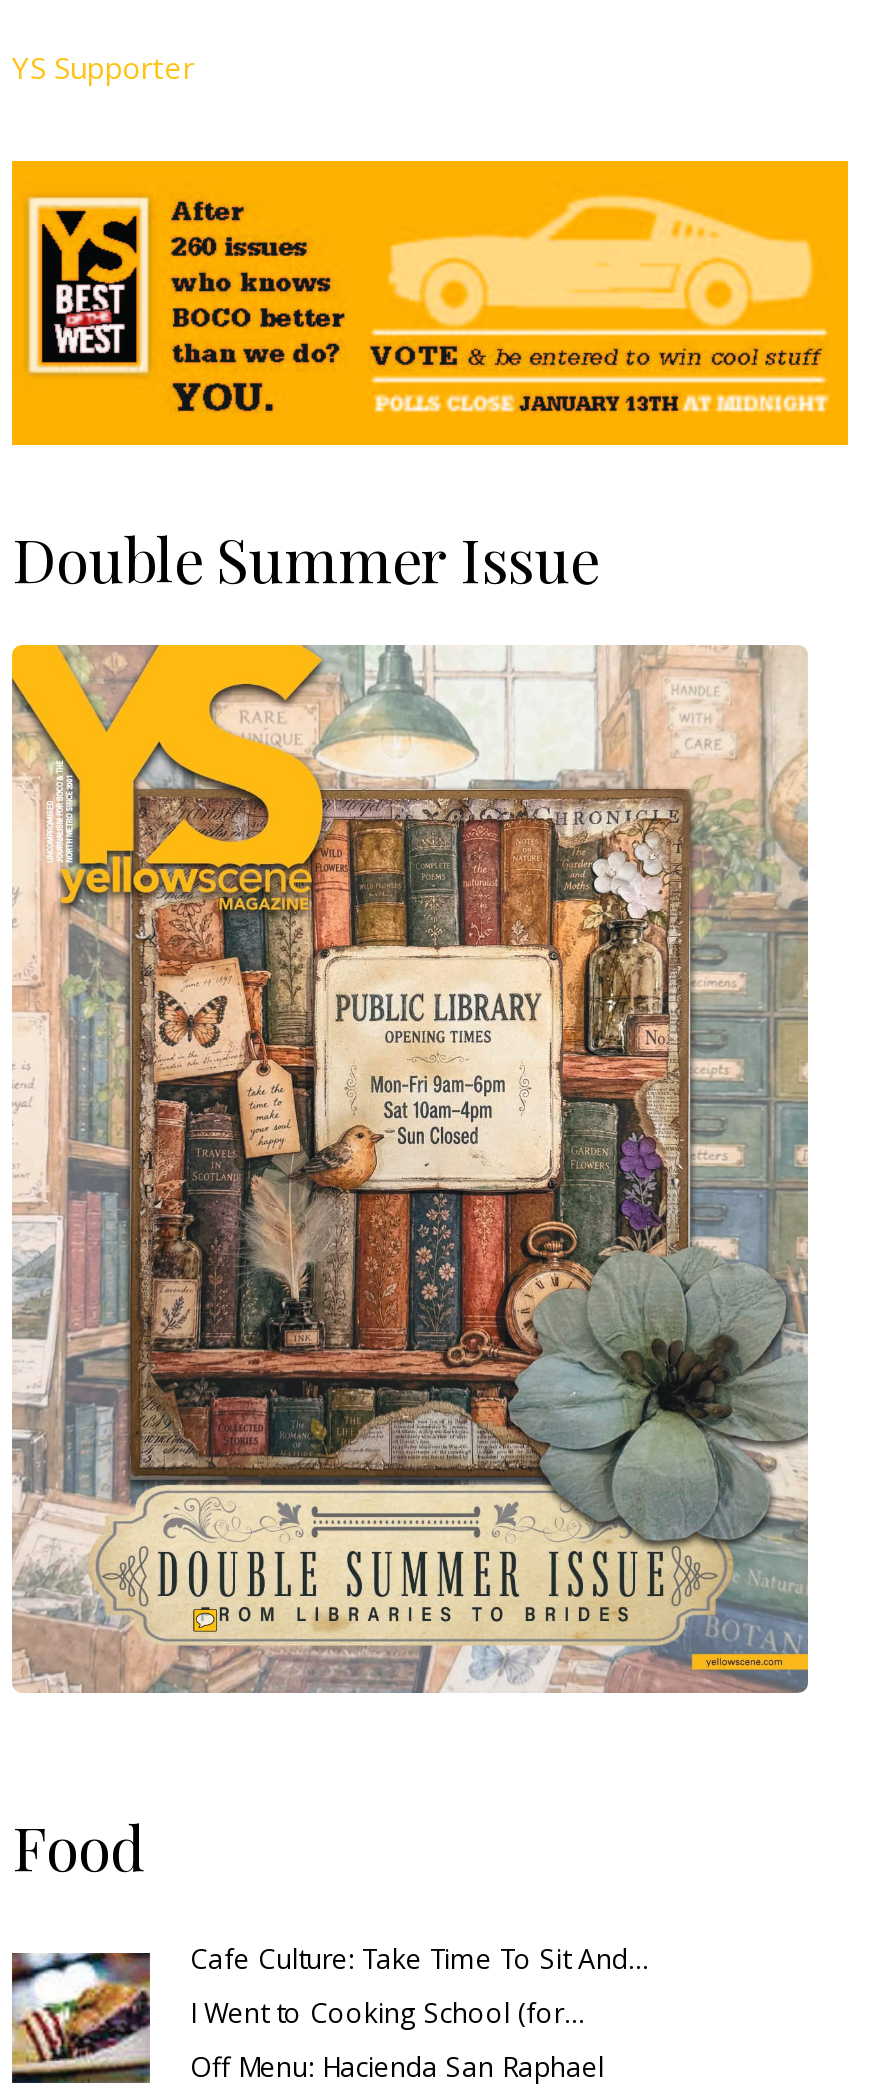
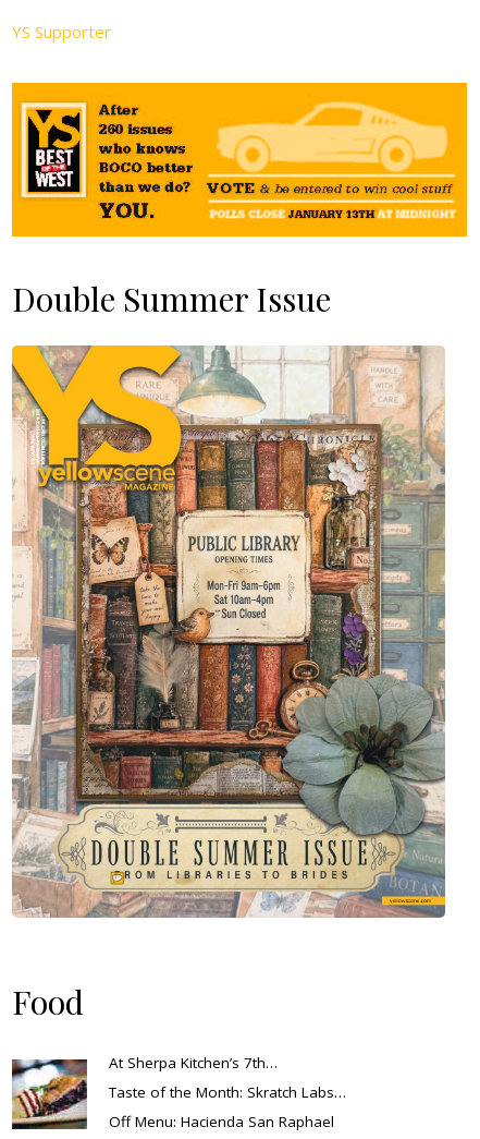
- Cafe Culture: Take Time To Sit And…
+ At Sherpa Kitchen’s 7th…

- I Went to Cooking School (for…
+ Taste of the Month: Skratch Labs…
